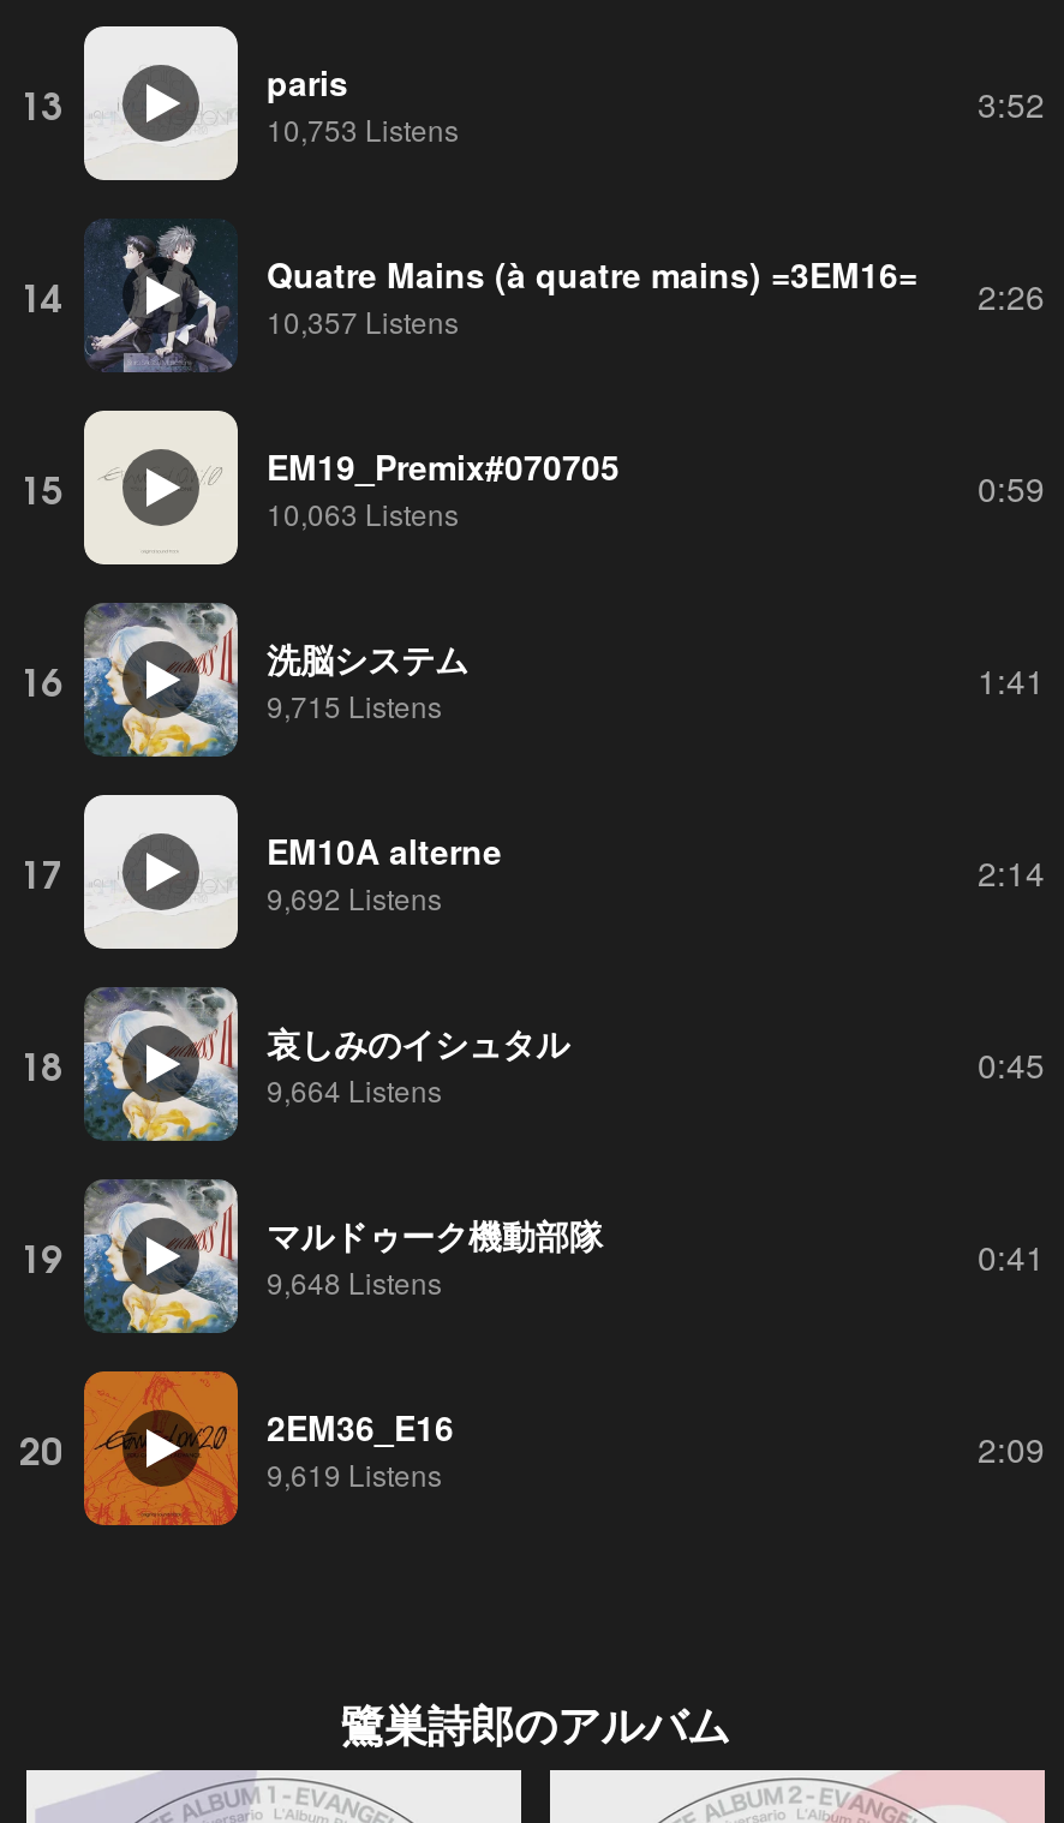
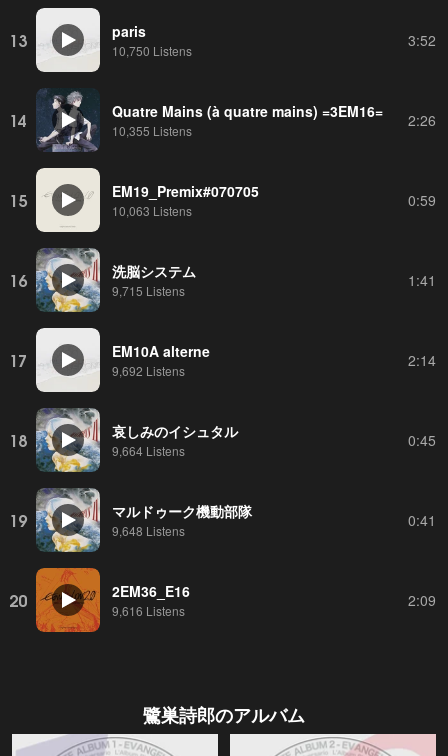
- 10,753 Listens
+ 10,750 Listens

- 10,357 Listens
+ 10,355 Listens

- 9,619 Listens
+ 9,616 Listens
